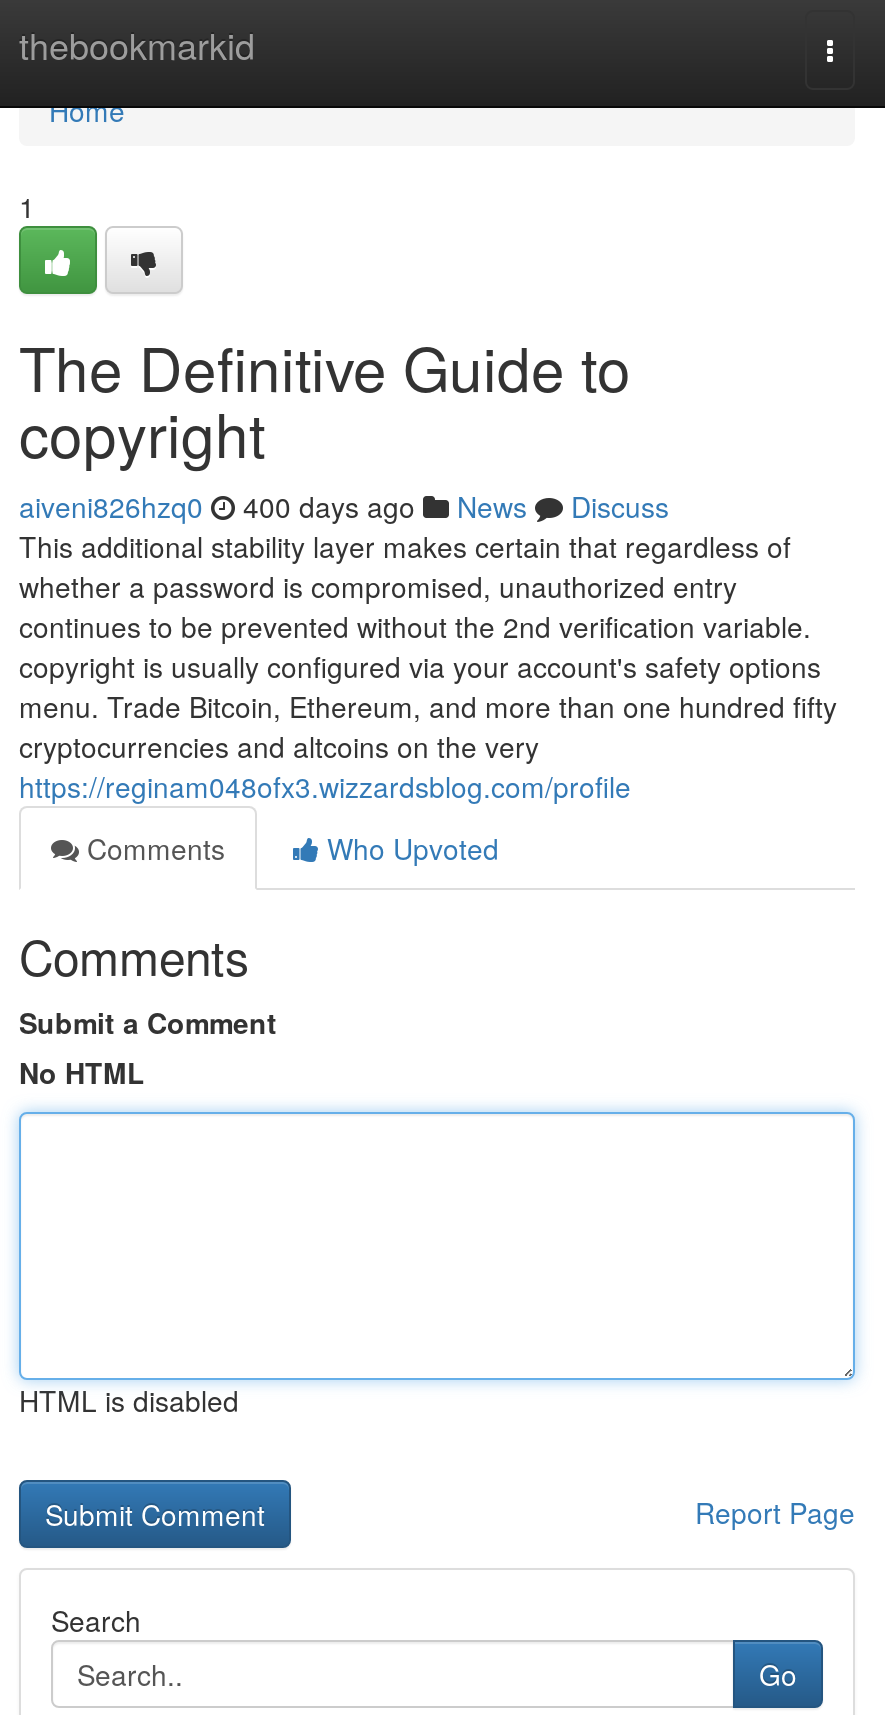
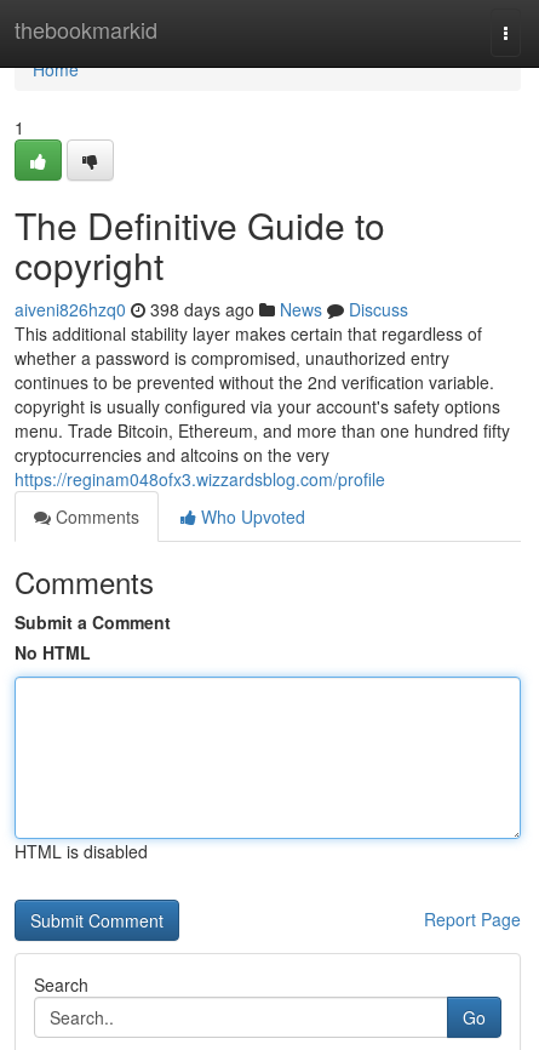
- aiveni826hzq0 400 days ago News Discuss
+ aiveni826hzq0 398 days ago News Discuss
